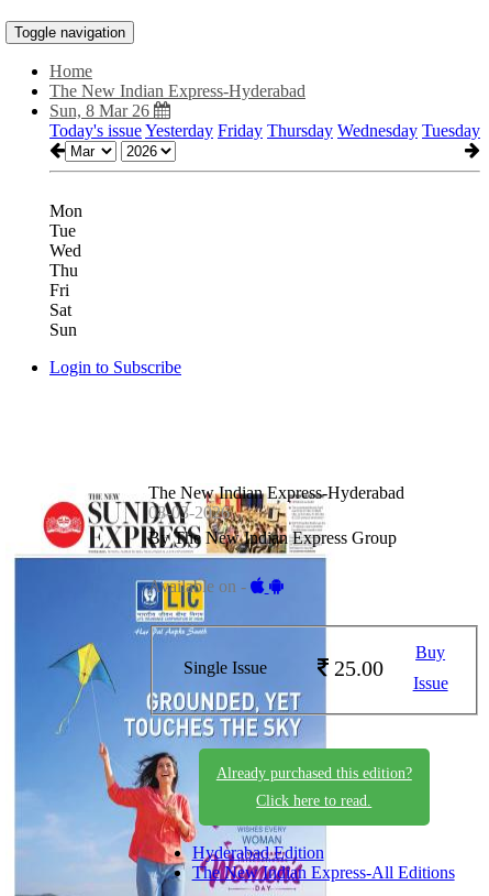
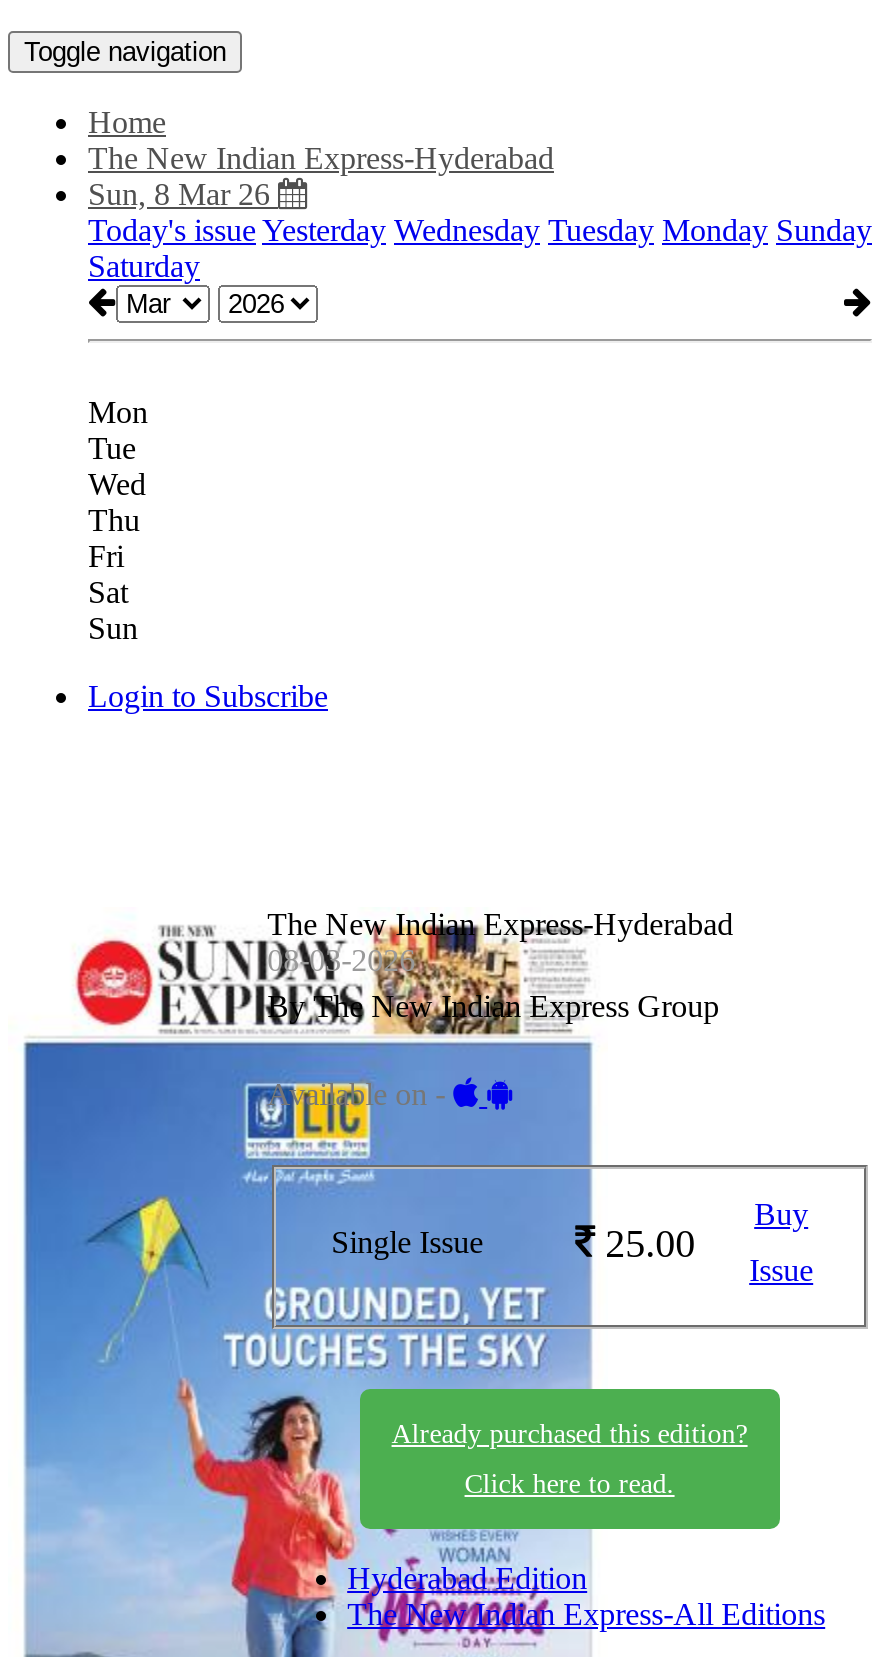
- Today's issue Yesterday Friday Thursday Wednesday Tuesday
+ Today's issue Yesterday Wednesday Tuesday Monday Sunday
+ Saturday
